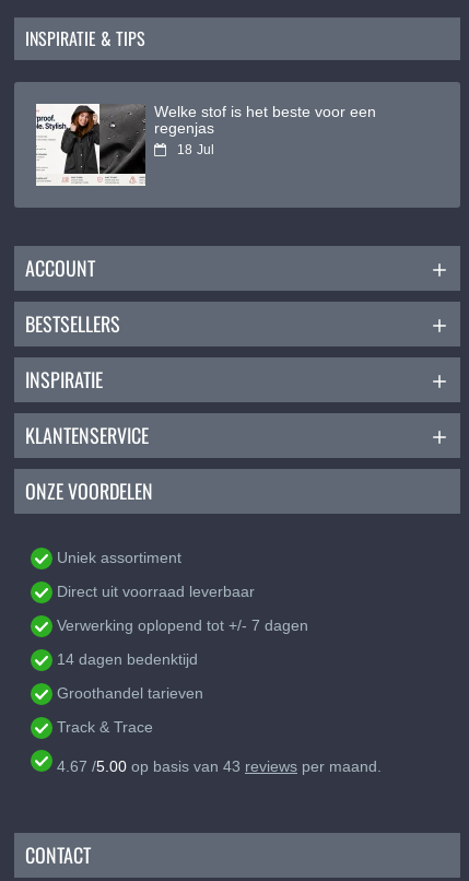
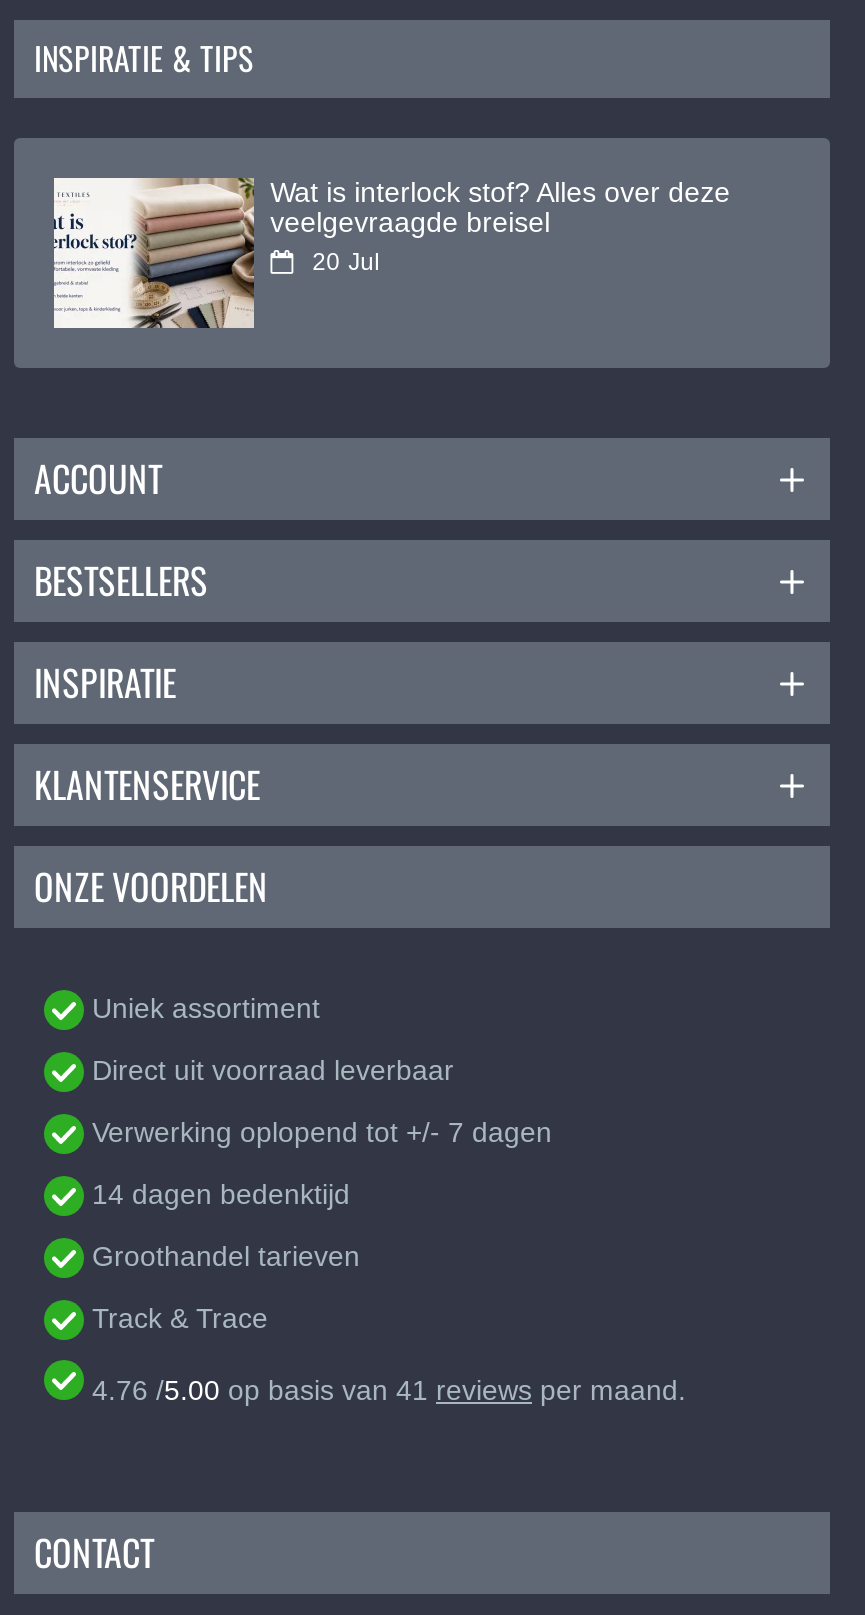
- [image]
- Welke stof is het beste voor een
- regenjas
- 18 Jul
+ [image]
+ Wat is interlock stof? Alles over deze
+ veelgevraagde breisel
+ 20 Jul

- 4.67 /5.00 op basis van 43 reviews per maand.
+ 4.76 /5.00 op basis van 41 reviews per maand.
